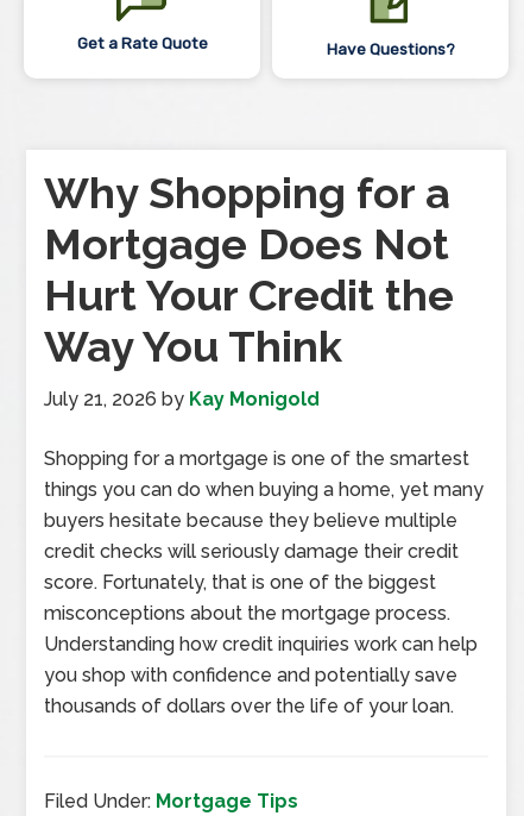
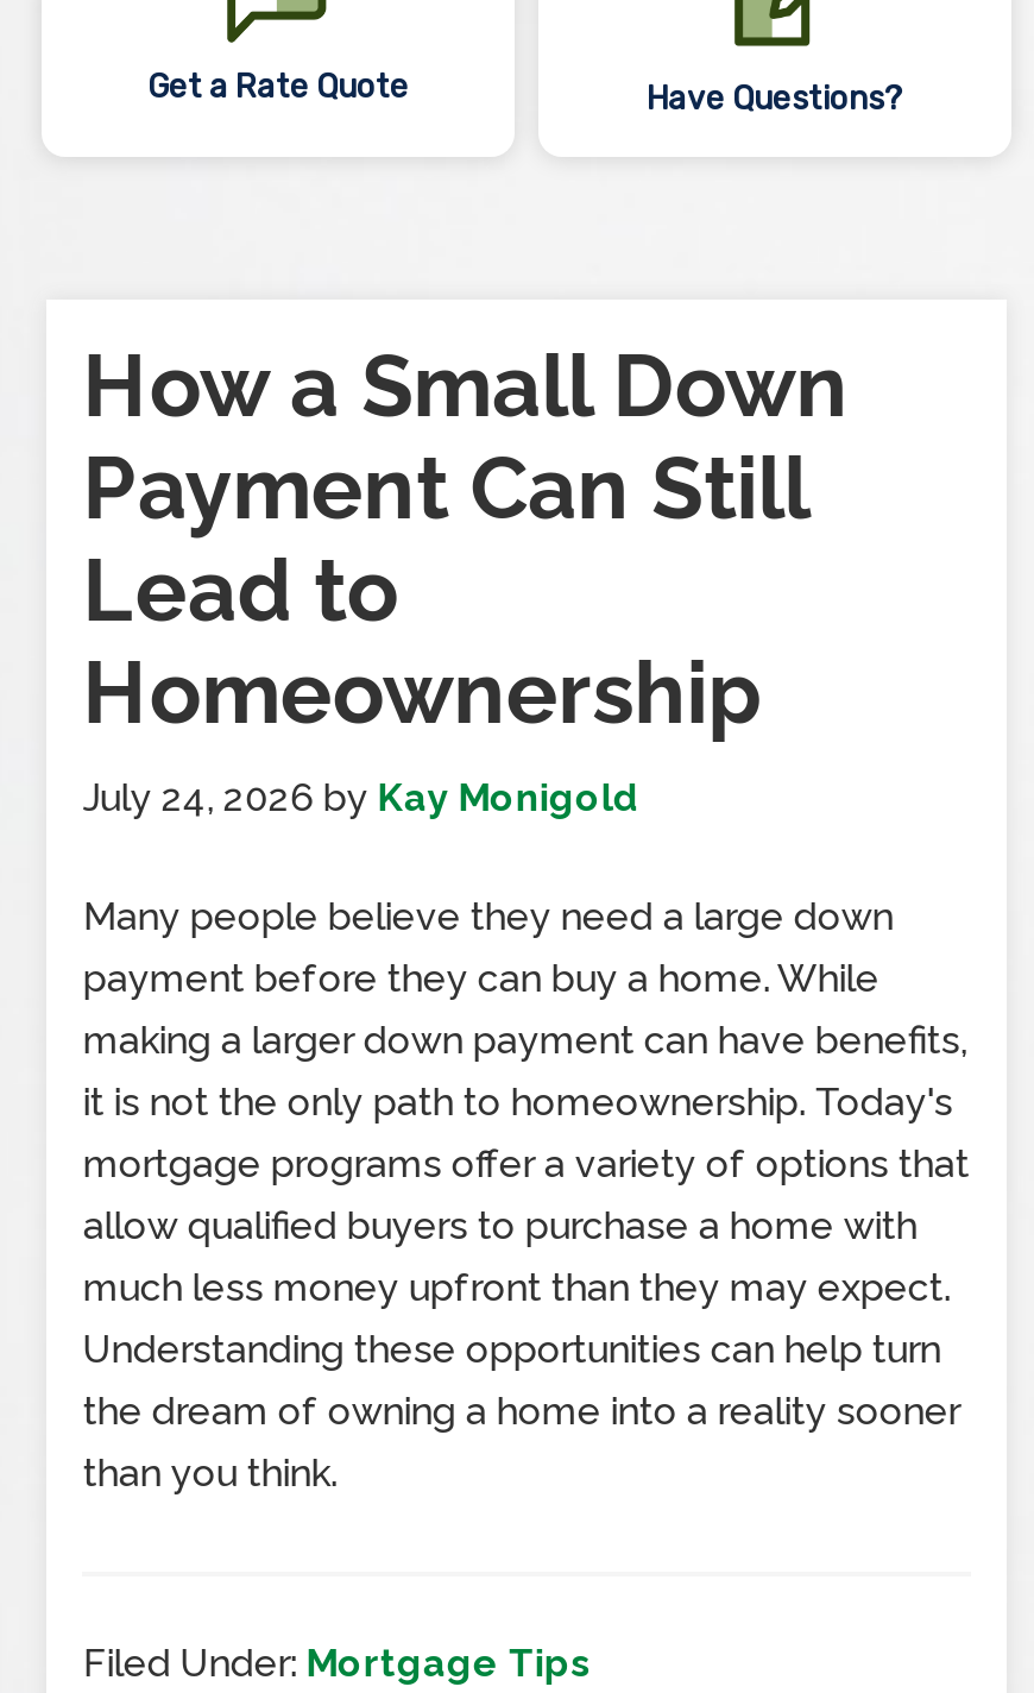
- Why Shopping for a
- Mortgage Does Not
- Hurt Your Credit the
- Way You Think
- July 21, 2026 by Kay Monigold
+ How a Small Down
+ Payment Can Still
+ Lead to
+ Homeownership
+ July 24, 2026 by Kay Monigold

- Shopping for a mortgage is one of the smartest
- things you can do when buying a home, yet many
- buyers hesitate because they believe multiple
- credit checks will seriously damage their credit
- score. Fortunately, that is one of the biggest
- misconceptions about the mortgage process.
- Understanding how credit inquiries work can help
- you shop with confidence and potentially save
- thousands of dollars over the life of your loan.
+ Many people believe they need a large down
+ payment before they can buy a home. While
+ making a larger down payment can have benefits,
+ it is not the only path to homeownership. Today's
+ mortgage programs offer a variety of options that
+ allow qualified buyers to purchase a home with
+ much less money upfront than they may expect.
+ Understanding these opportunities can help turn
+ the dream of owning a home into a reality sooner
+ than you think.
